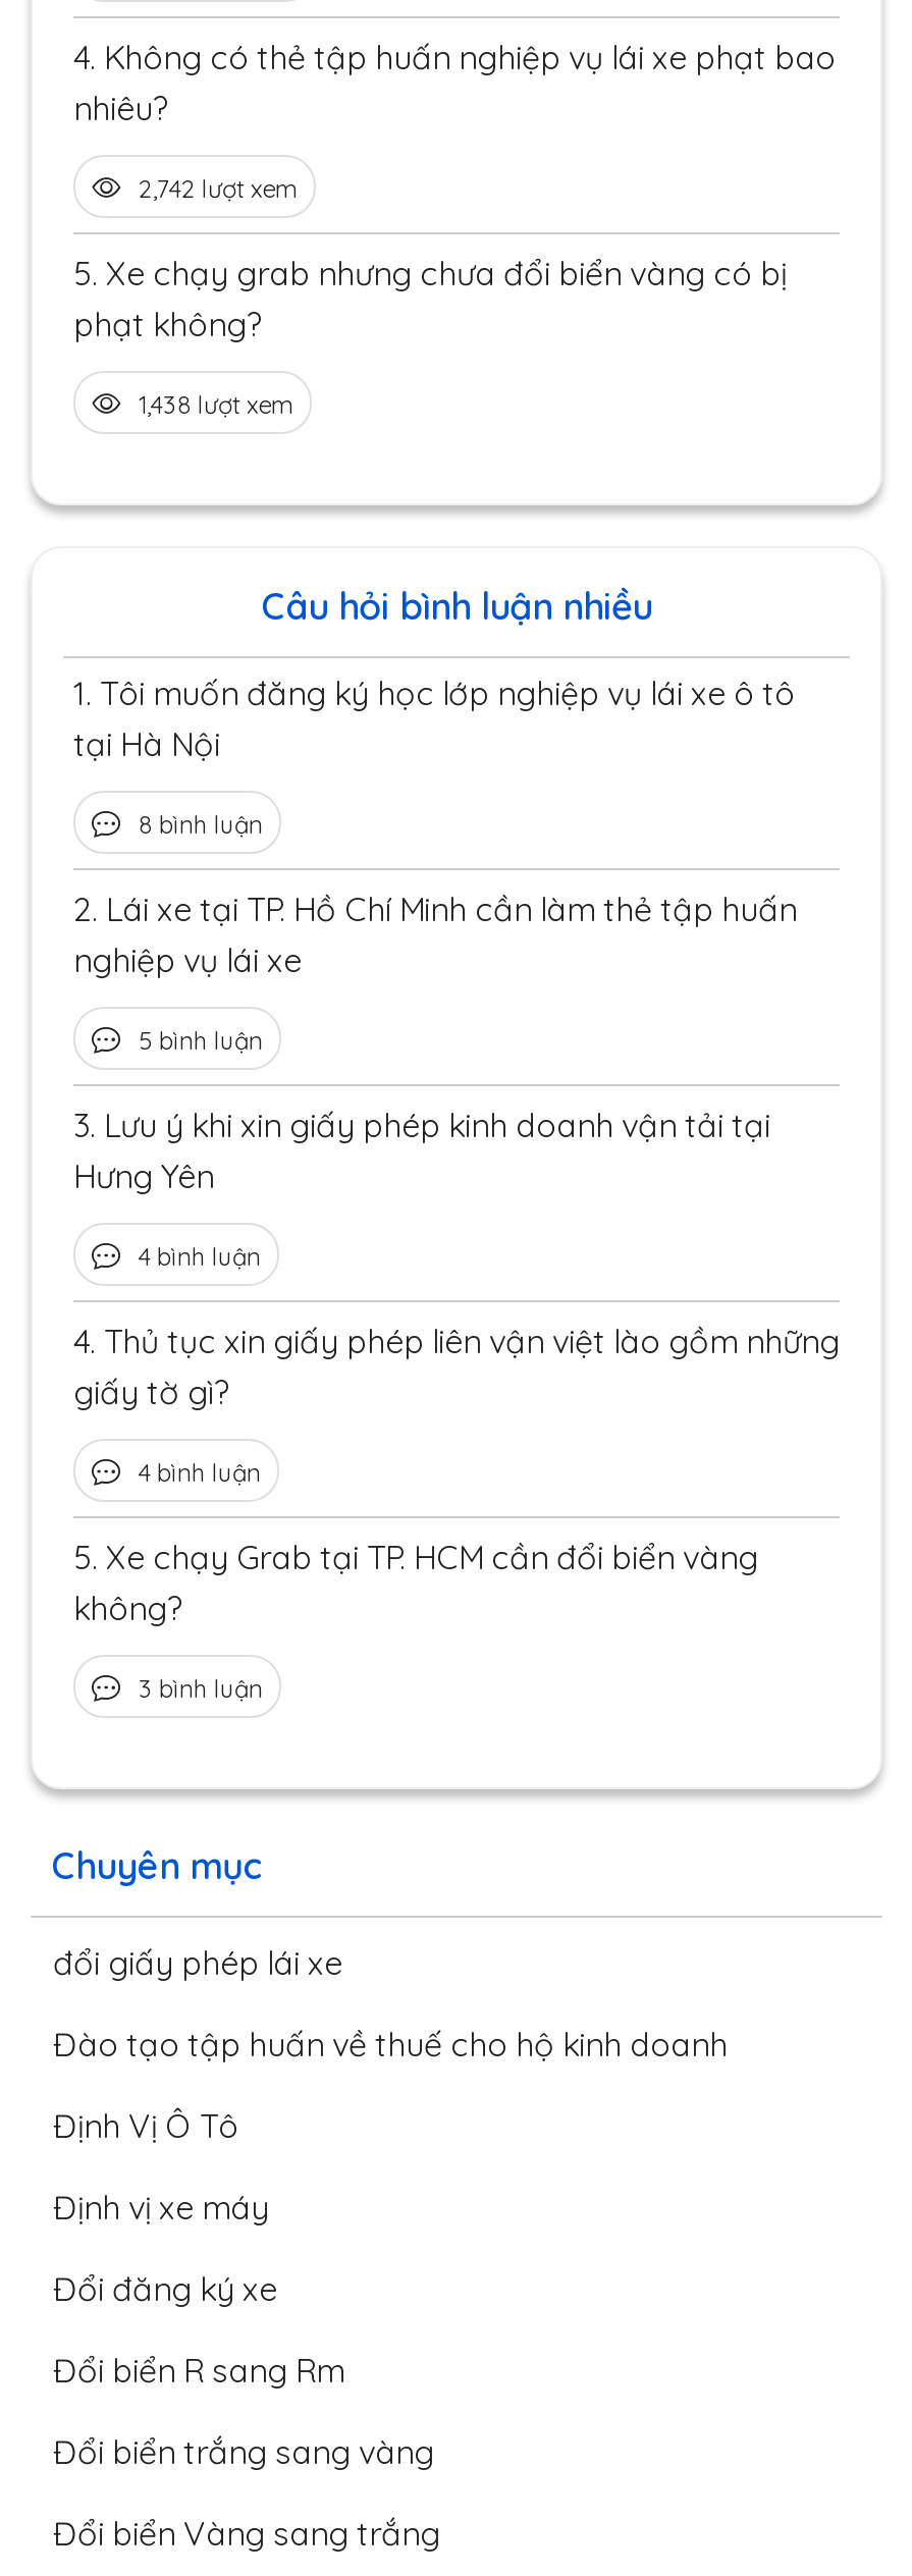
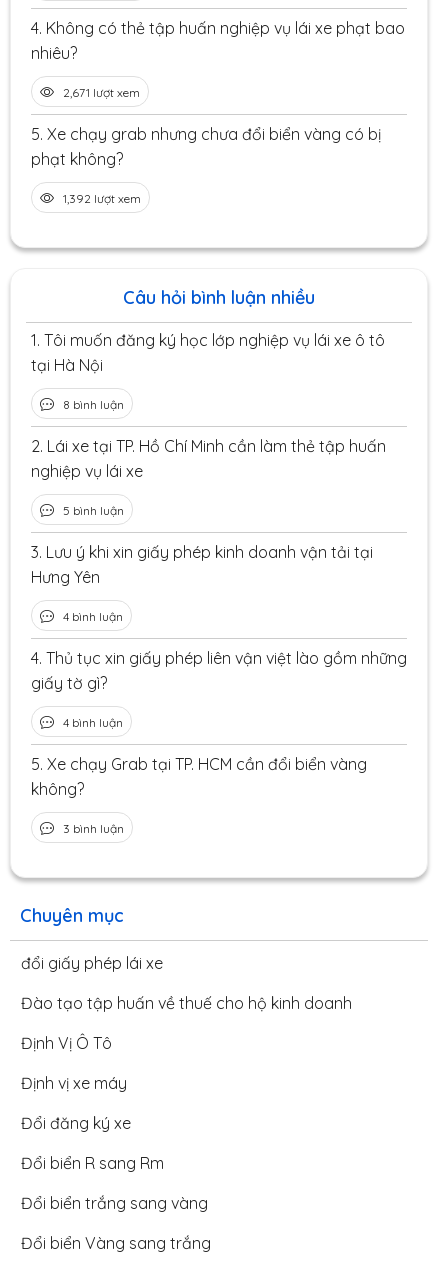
- 2,742 lượt xem
+ 2,671 lượt xem

- 1,438 lượt xem
+ 1,392 lượt xem
